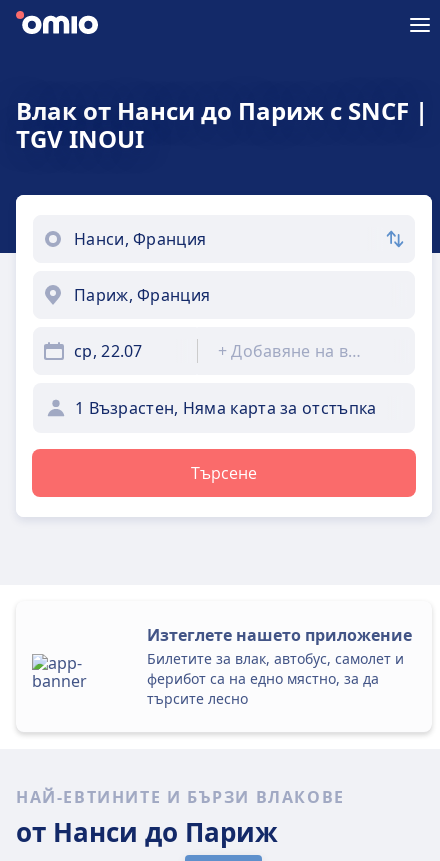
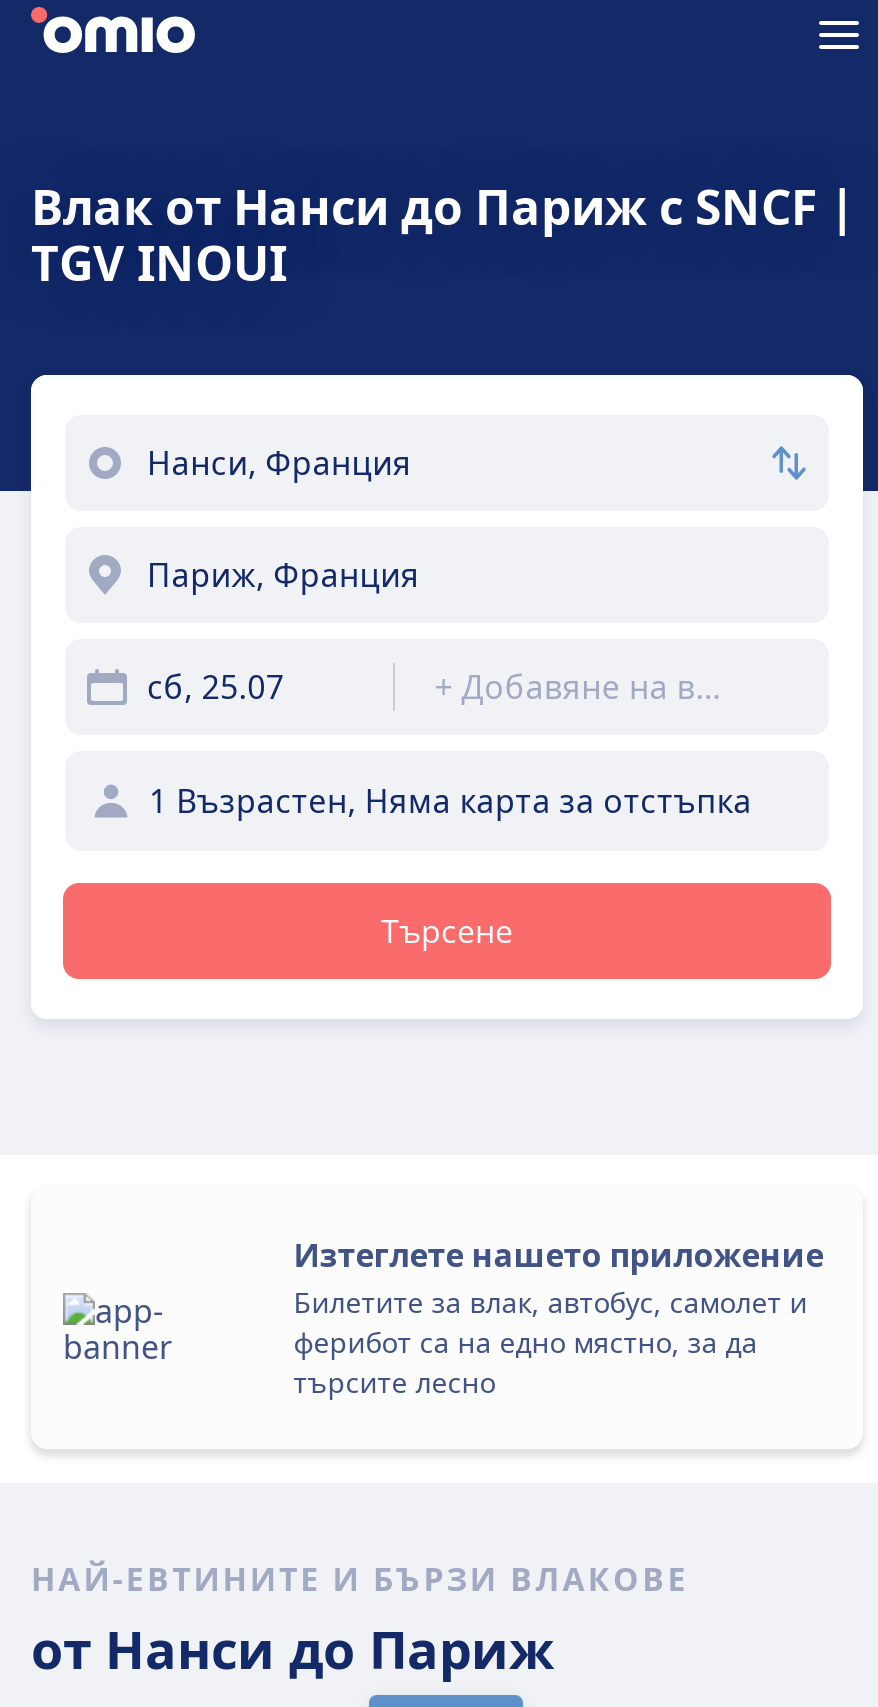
- ср, 22.07
+ сб, 25.07
